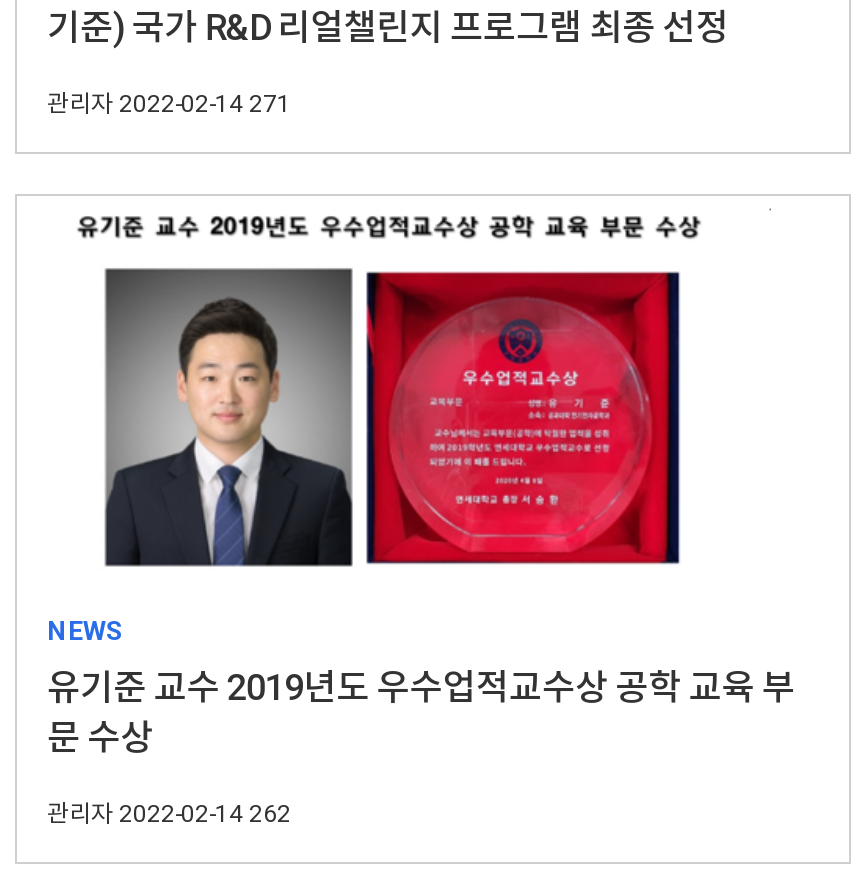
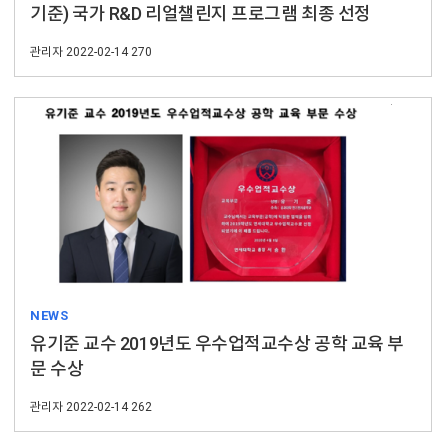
- 관리자 2022-02-14 271
+ 관리자 2022-02-14 270
